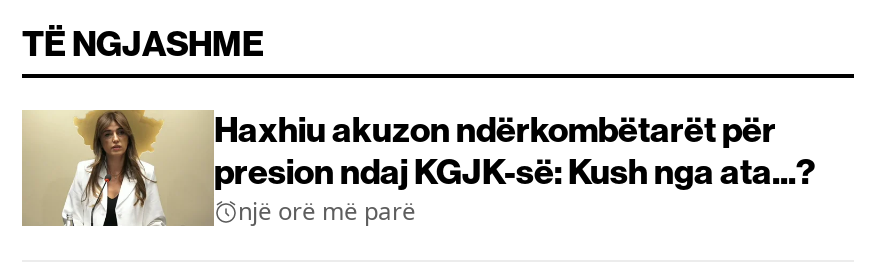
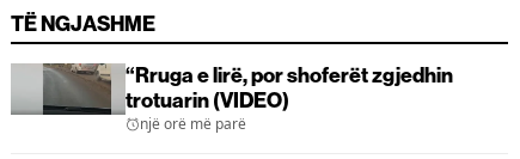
- [image]
- Haxhiu akuzon ndërkombëtarët për
- presion ndaj KGJK-së: Kush nga ata...?
+ [image]
+ “Rruga e lirë, por shoferët zgjedhin
+ trotuarin (VIDEO)
